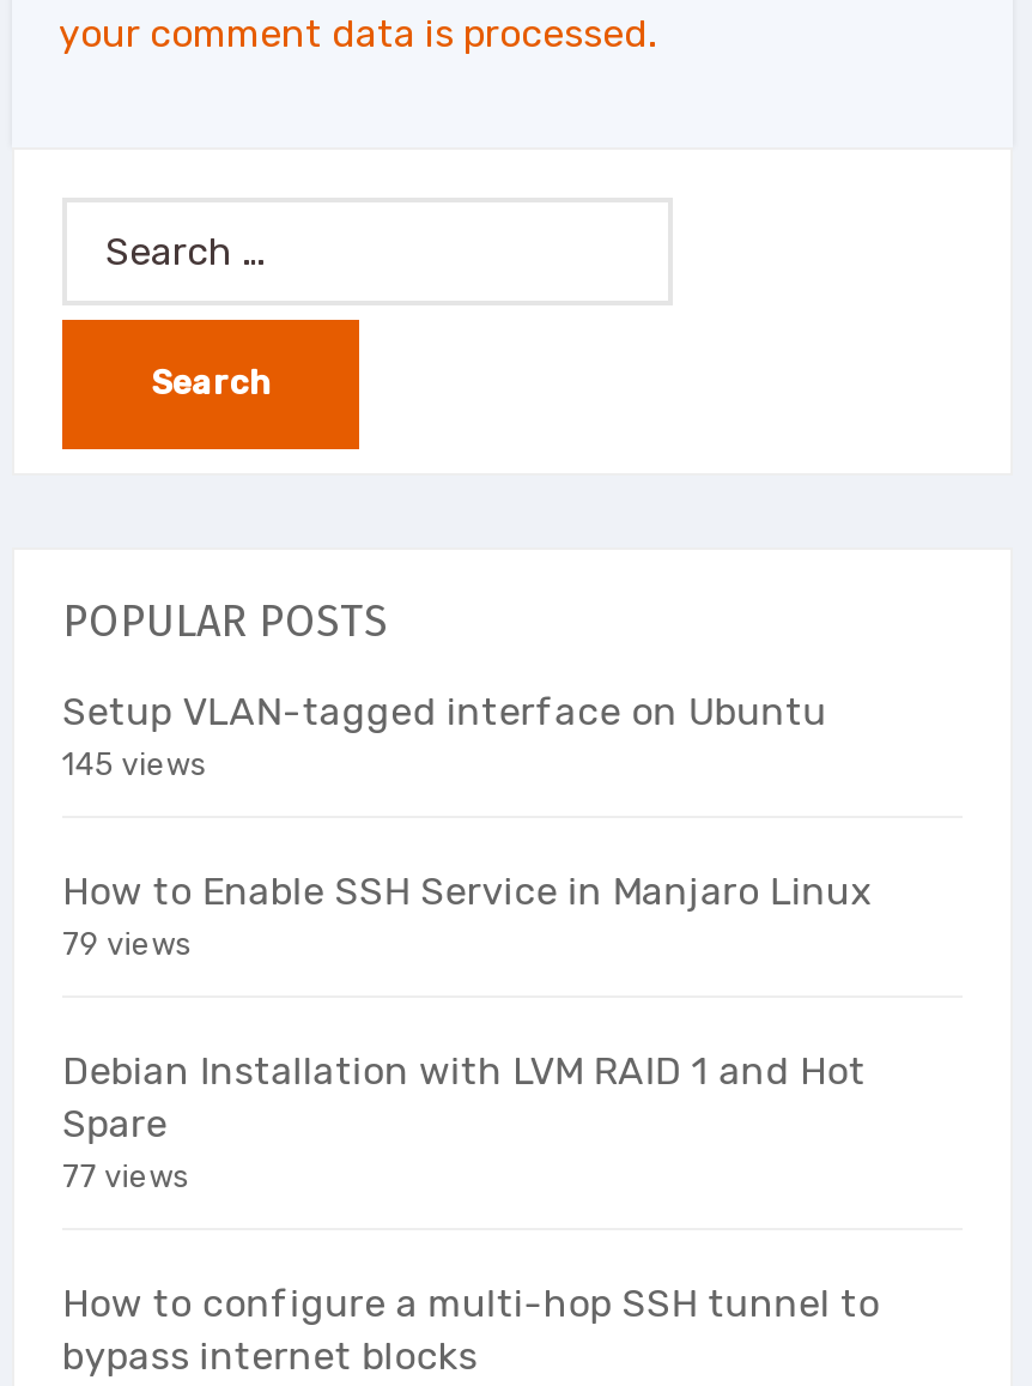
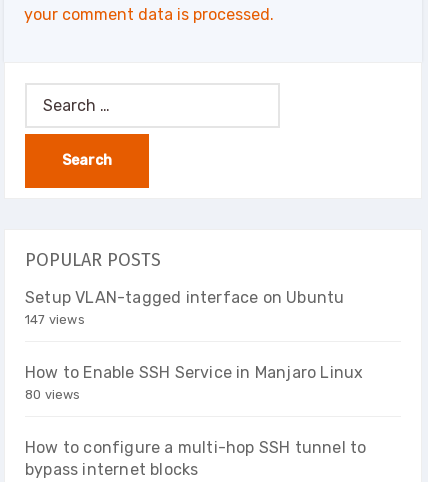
- 145 views
+ 147 views

- 79 views
- Debian Installation with LVM RAID 1 and Hot
- Spare
- 77 views
+ 80 views
